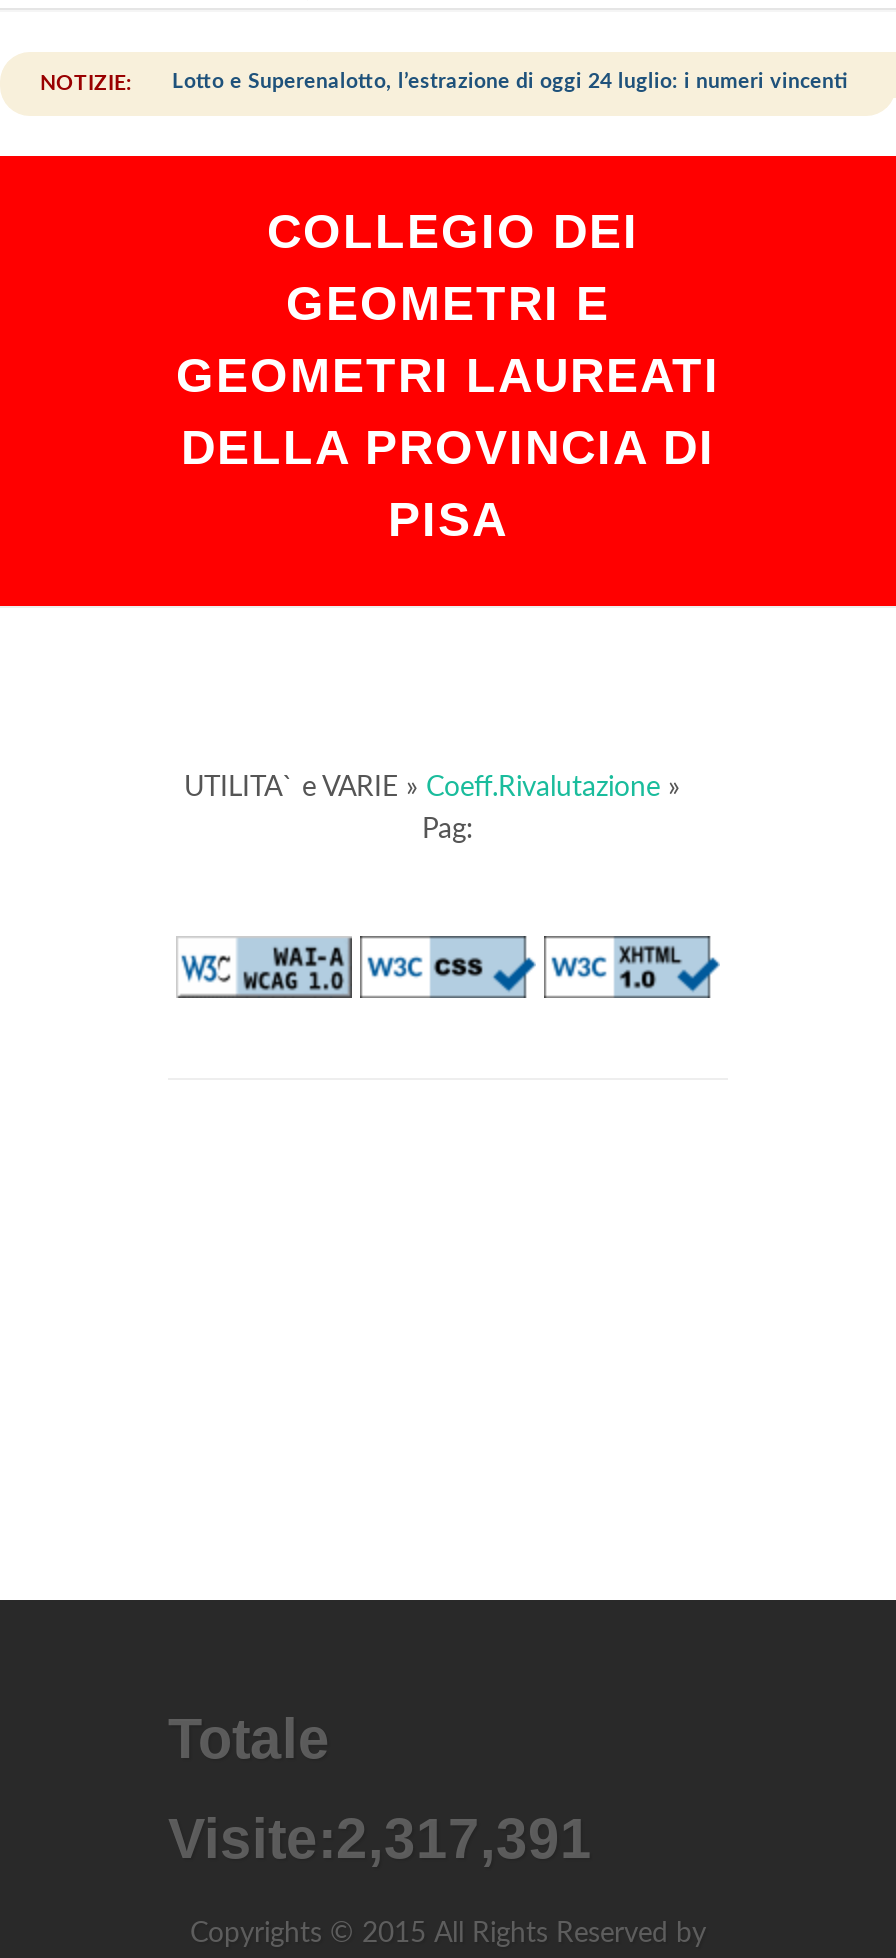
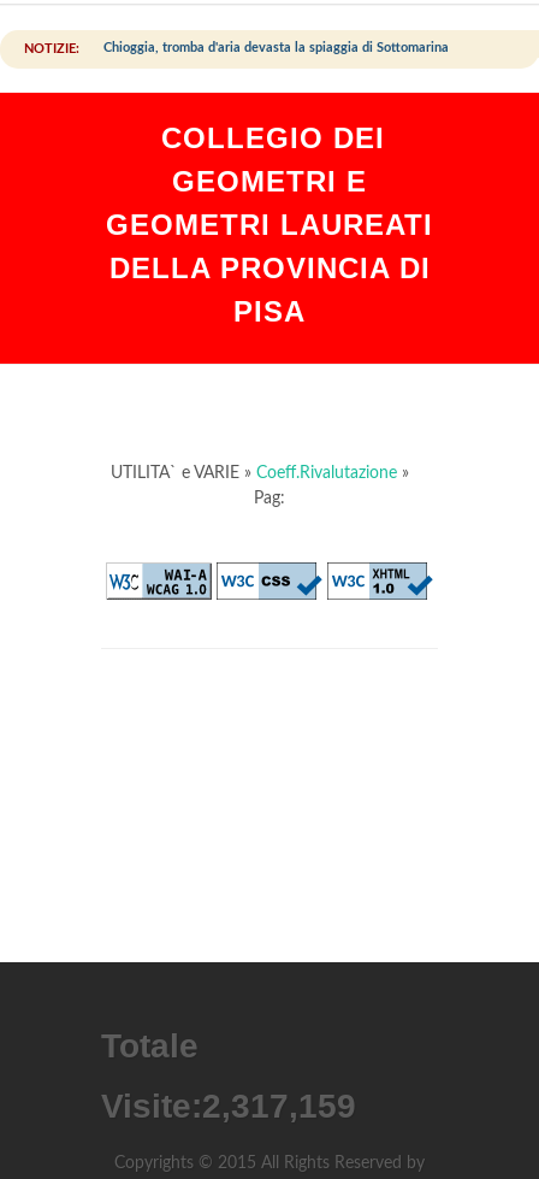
- Lotto e Superenalotto, l’estrazione di oggi 24 luglio: i numeri vincenti
+ Chioggia, tromba d'aria devasta la spiaggia di Sottomarina

- Visite:2,317,391
+ Visite:2,317,159
